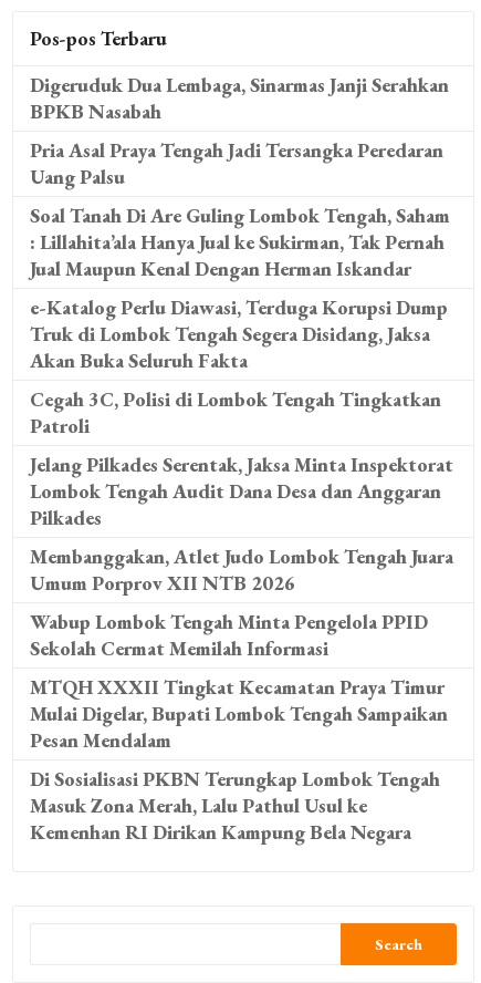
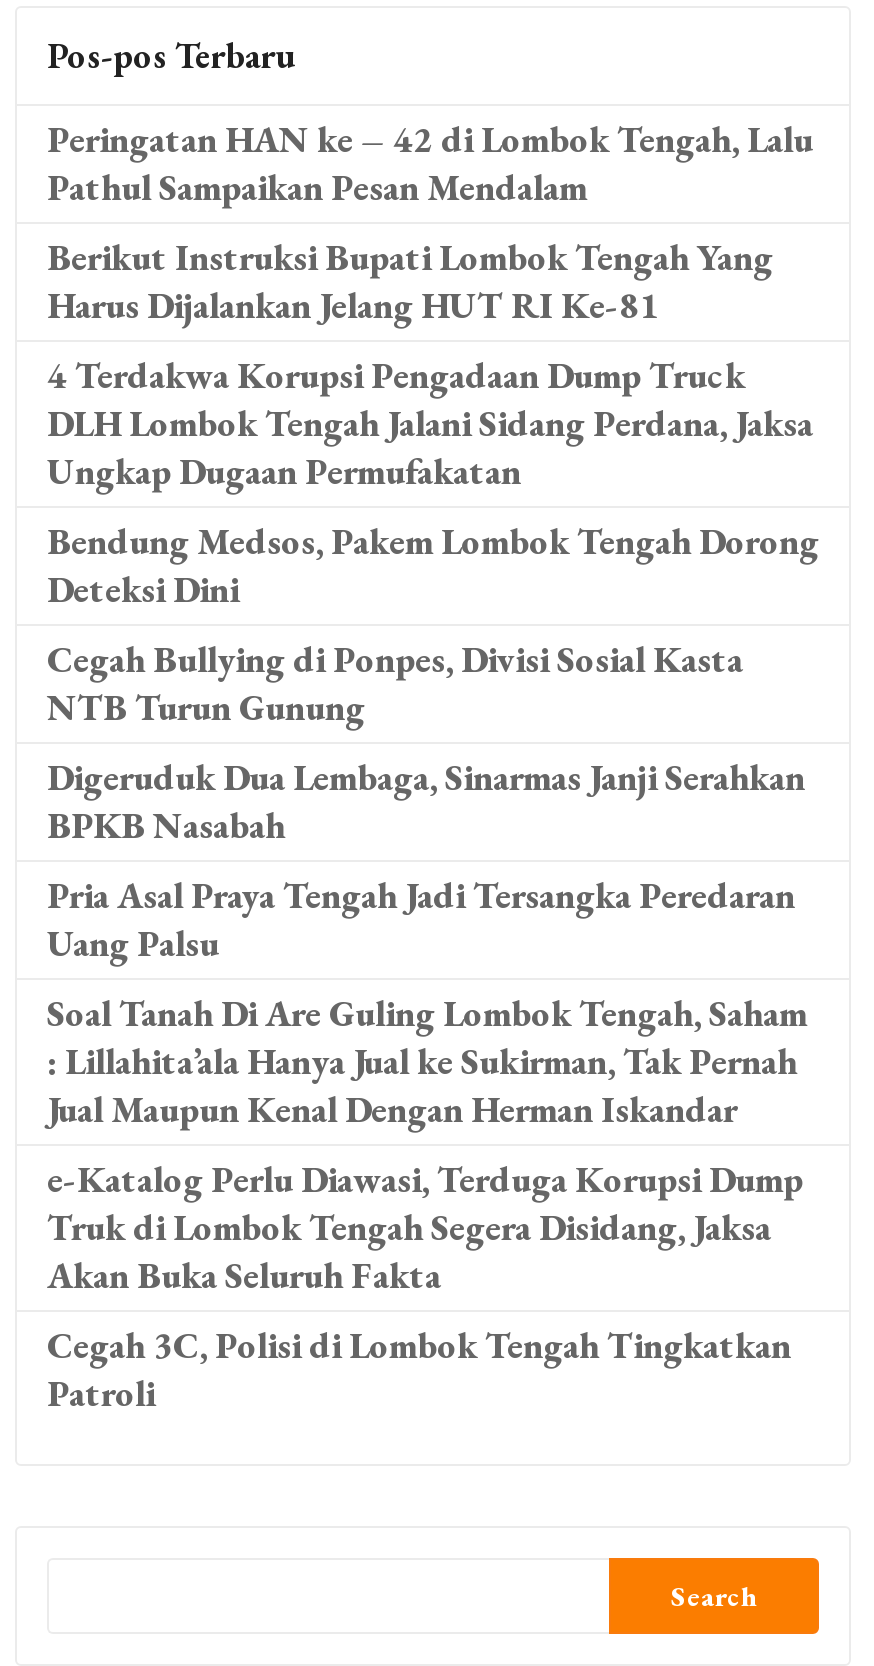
+ Peringatan HAN ke – 42 di Lombok Tengah, Lalu
+ Pathul Sampaikan Pesan Mendalam
+ Berikut Instruksi Bupati Lombok Tengah Yang
+ Harus Dijalankan Jelang HUT RI Ke-81
+ 4 Terdakwa Korupsi Pengadaan Dump Truck
+ DLH Lombok Tengah Jalani Sidang Perdana, Jaksa
+ Ungkap Dugaan Permufakatan
+ Bendung Medsos, Pakem Lombok Tengah Dorong
+ Deteksi Dini
+ Cegah Bullying di Ponpes, Divisi Sosial Kasta
+ NTB Turun Gunung

moved down: Digeruduk Dua Lembaga, Sinarmas Janji Serahkan | BPKB Nasabah | Pria Asal Praya Tengah Jadi Tersangka Peredaran | ... | Cegah 3C, Polisi di Lombok Tengah Tingkatkan | Patroli

- Jelang Pilkades Serentak, Jaksa Minta Inspektorat
- Lombok Tengah Audit Dana Desa dan Anggaran
- Pilkades
- Membanggakan, Atlet Judo Lombok Tengah Juara
- Umum Porprov XII NTB 2026
- Wabup Lombok Tengah Minta Pengelola PPID
- Sekolah Cermat Memilah Informasi
- MTQH XXXII Tingkat Kecamatan Praya Timur
- Mulai Digelar, Bupati Lombok Tengah Sampaikan
- Pesan Mendalam
- Di Sosialisasi PKBN Terungkap Lombok Tengah
- Masuk Zona Merah, Lalu Pathul Usul ke
- Kemenhan RI Dirikan Kampung Bela Negara
